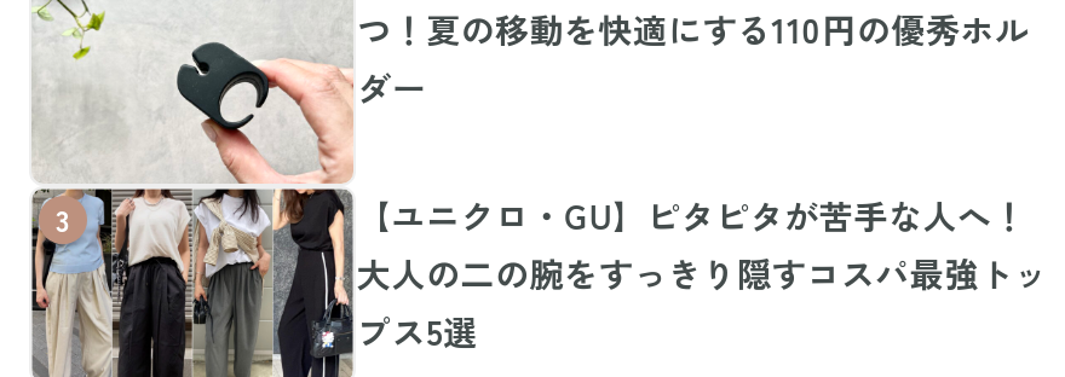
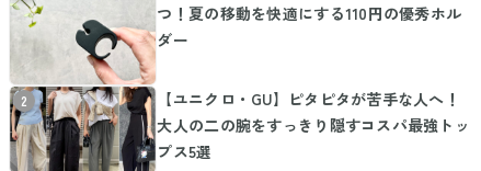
- 3
+ 2
